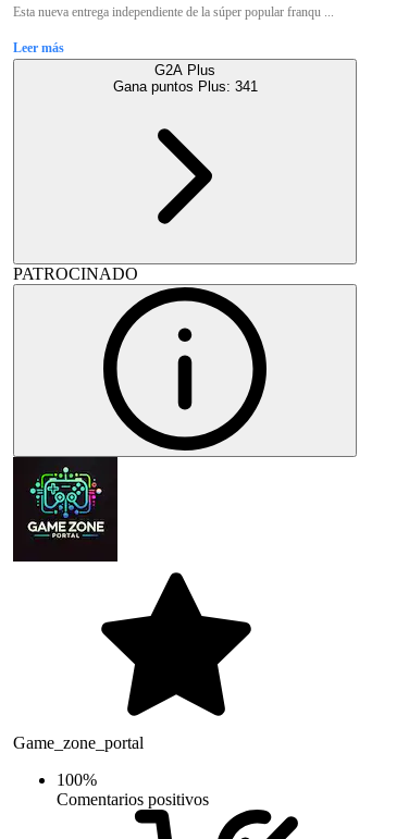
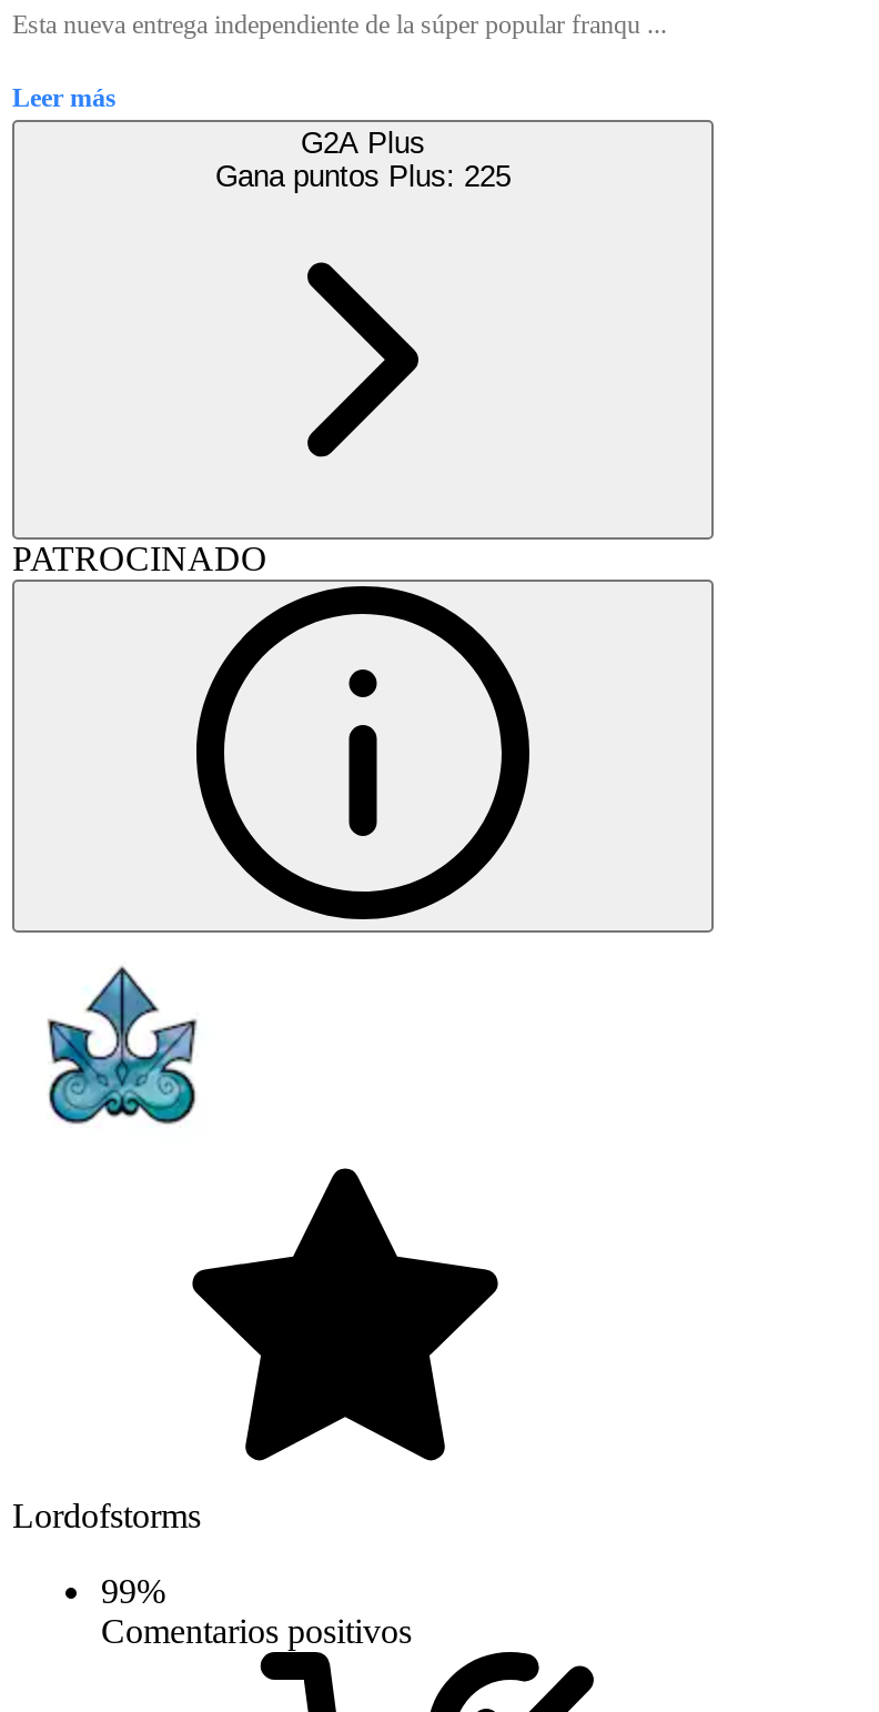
- Gana puntos Plus: 341
+ Gana puntos Plus: 225

- [image]
+ [image]

- Game_zone_portal
+ Lordofstorms

- 100%
+ 99%
